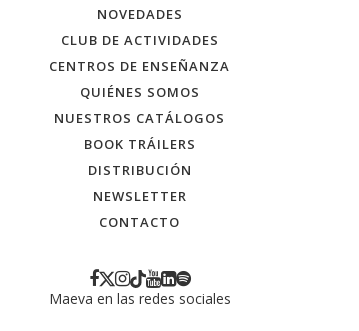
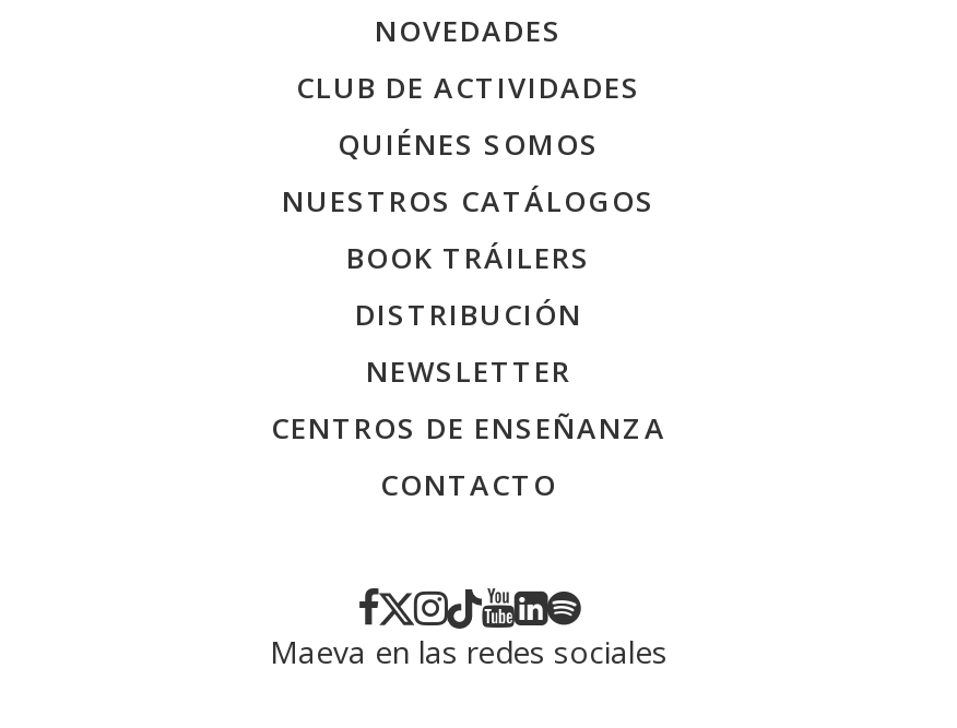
moved down: CENTROS DE ENSEÑANZA

moved up: QUIÉNES SOMOS | NUESTROS CATÁLOGOS | BOOK TRÁILERS | DISTRIBUCIÓN | NEWSLETTER
